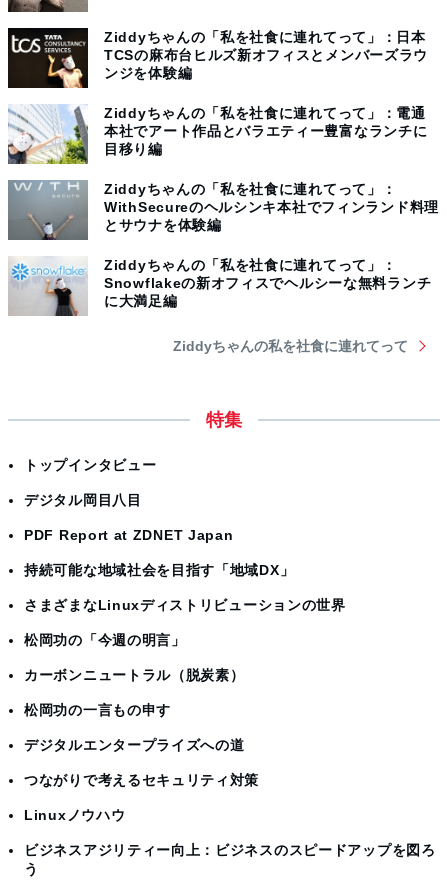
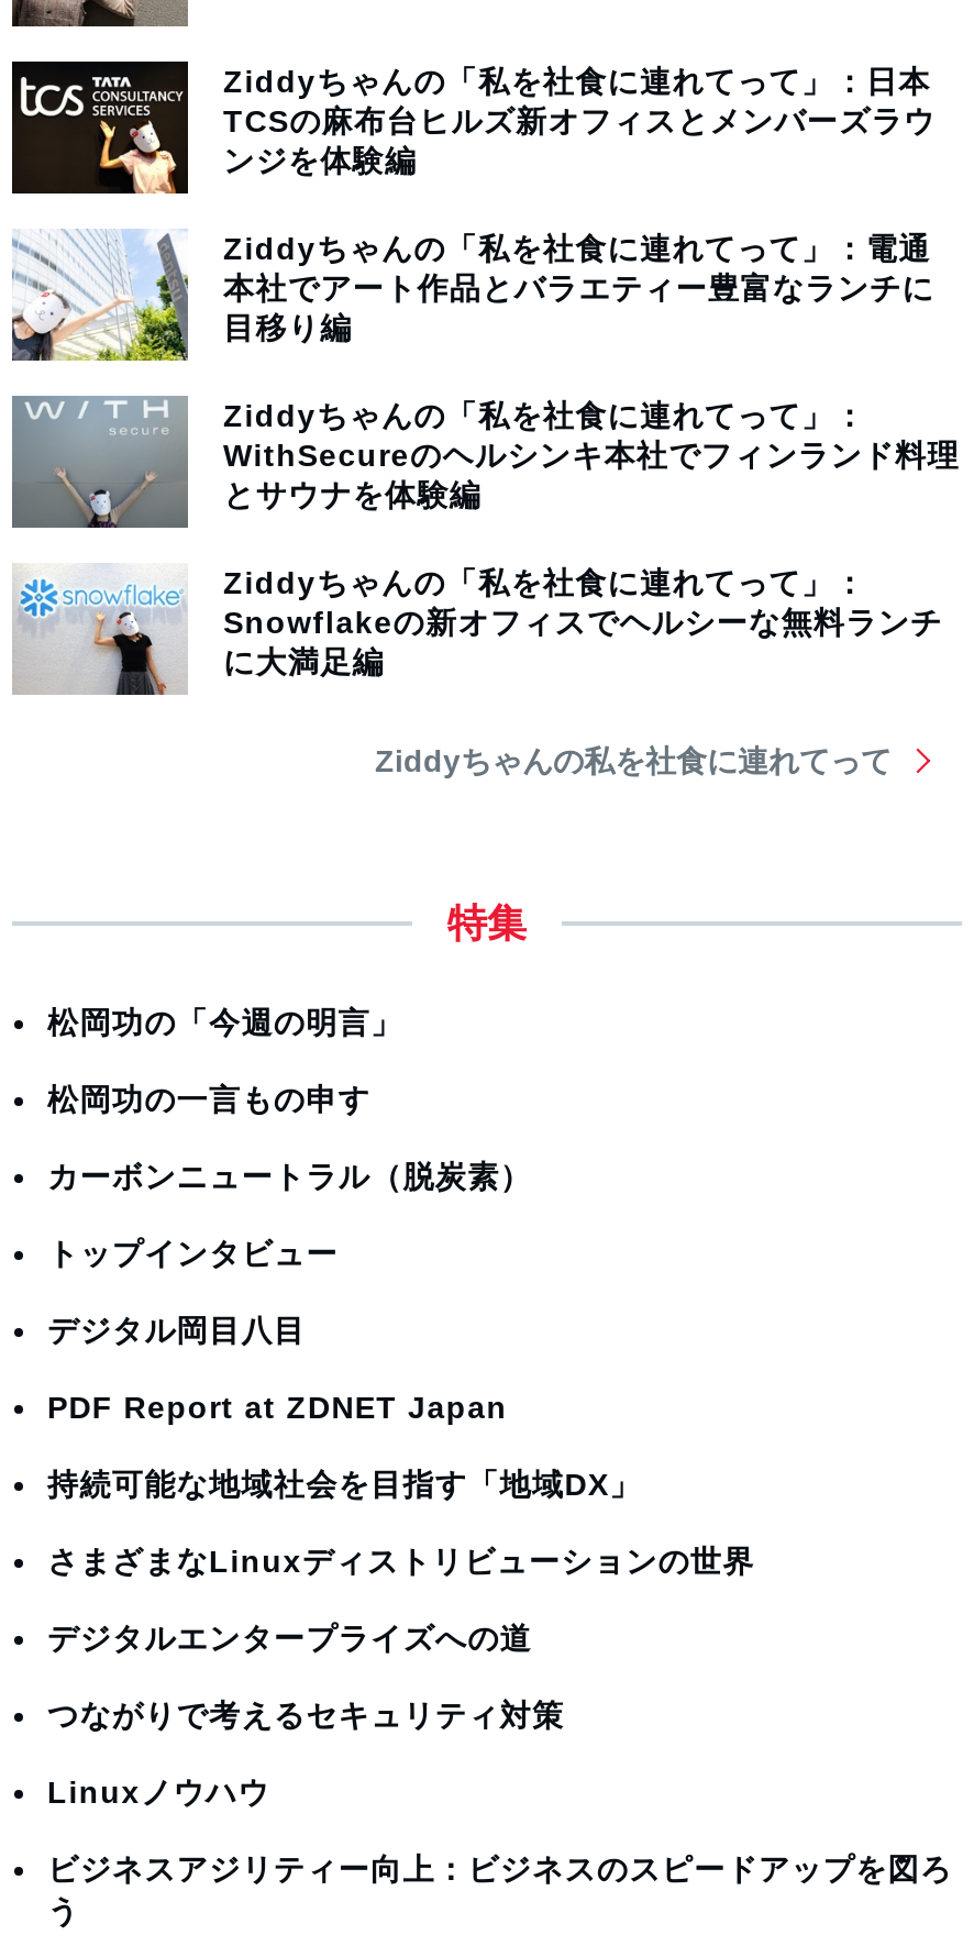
moved down: トップインタビュー | デジタル岡目八目 | PDF Report at ZDNET Japan | 持続可能な地域社会を目指す「地域DX」 | さまざまなLinuxディストリビューションの世界

moved up: 松岡功の「今週の明言」 | カーボンニュートラル（脱炭素） | 松岡功の一言もの申す
